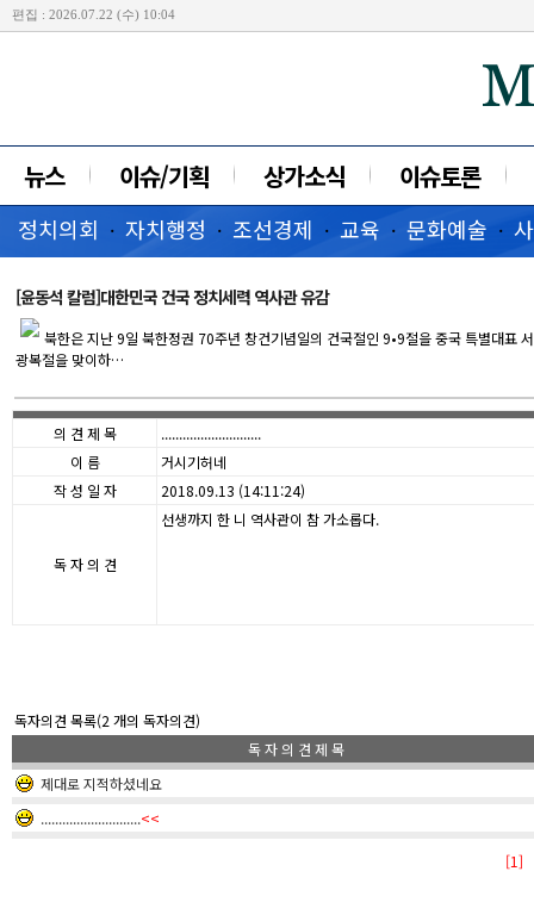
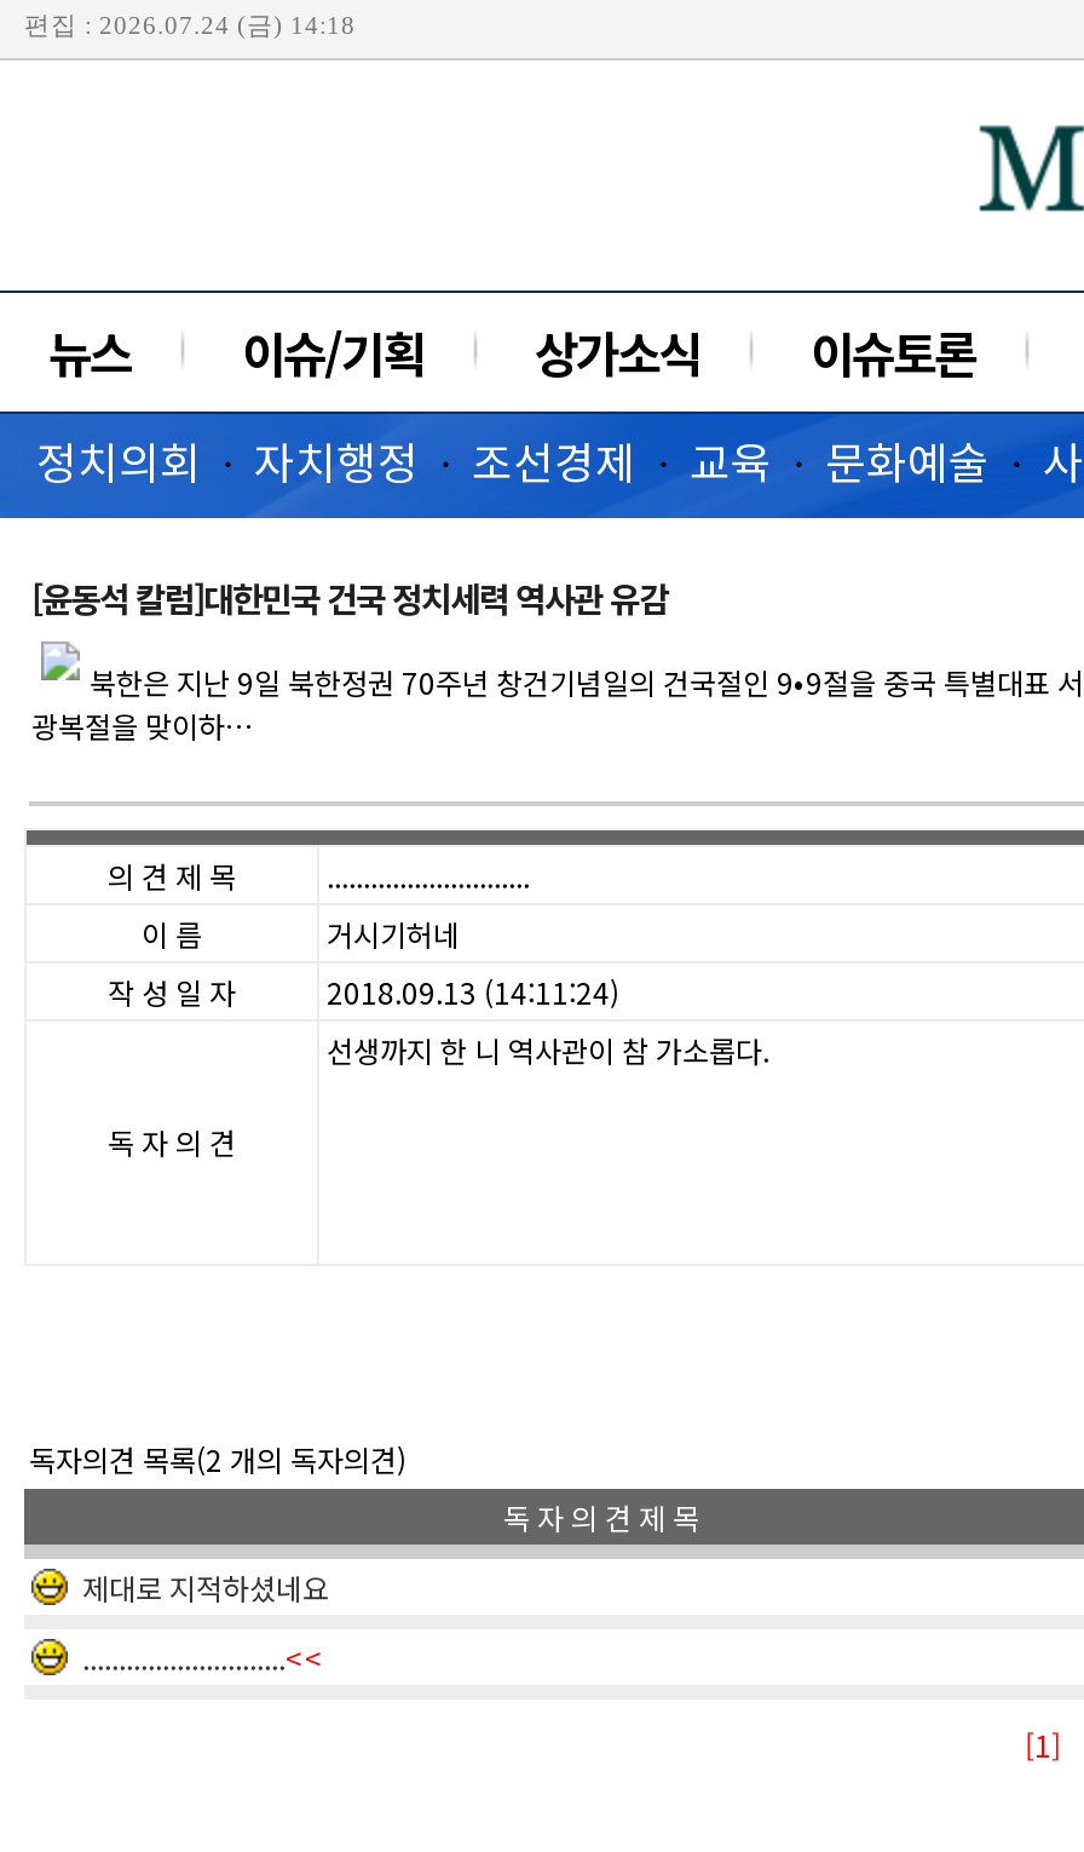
- 편집 : 2026.07.22 (수) 10:04
+ 편집 : 2026.07.24 (금) 14:18
